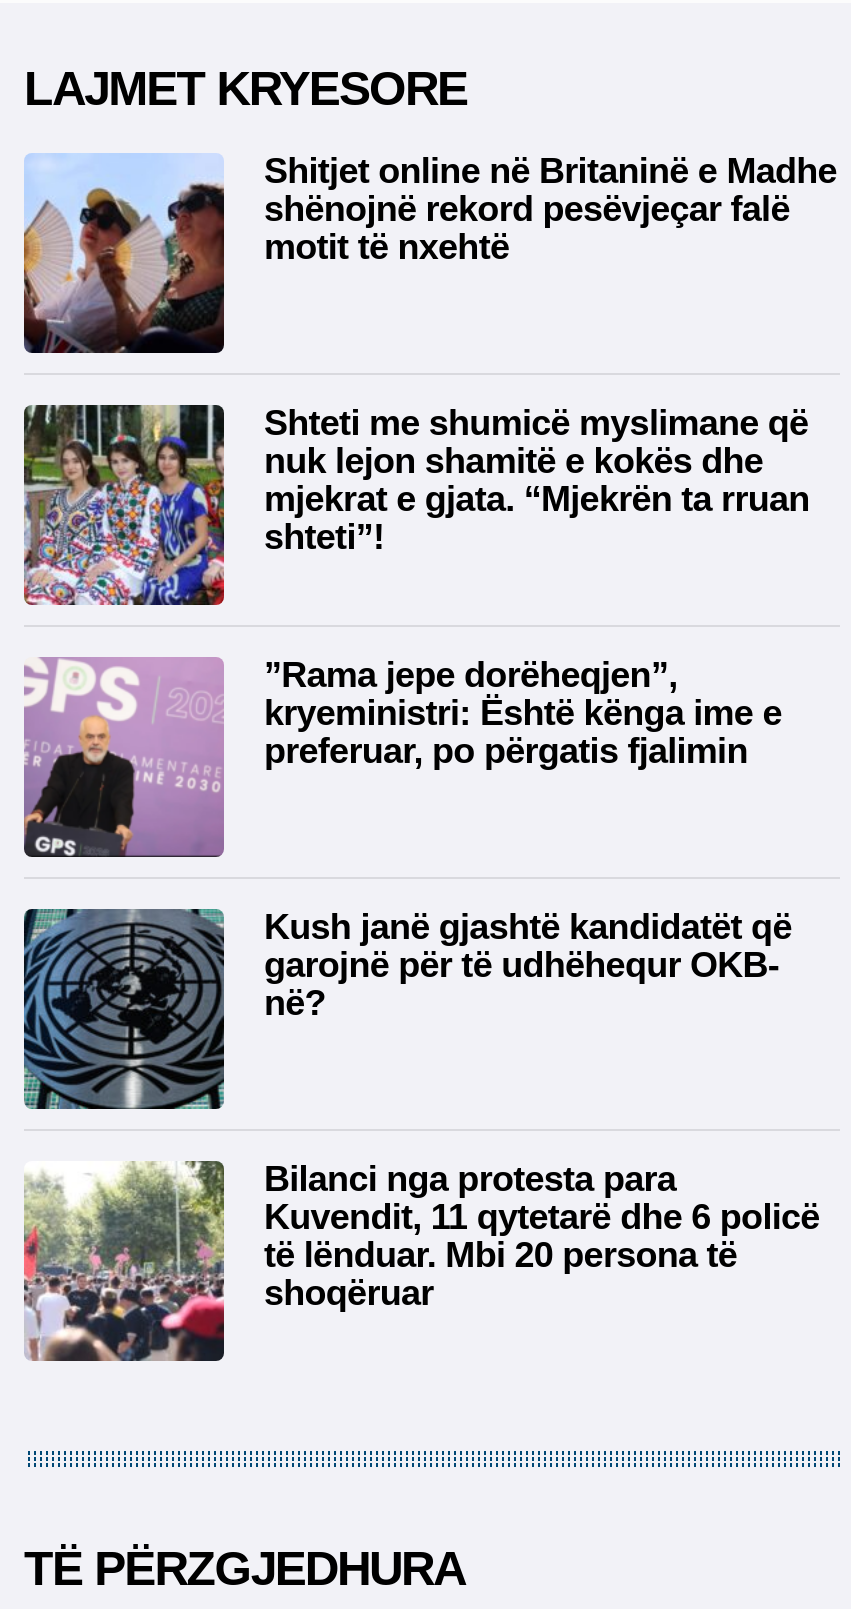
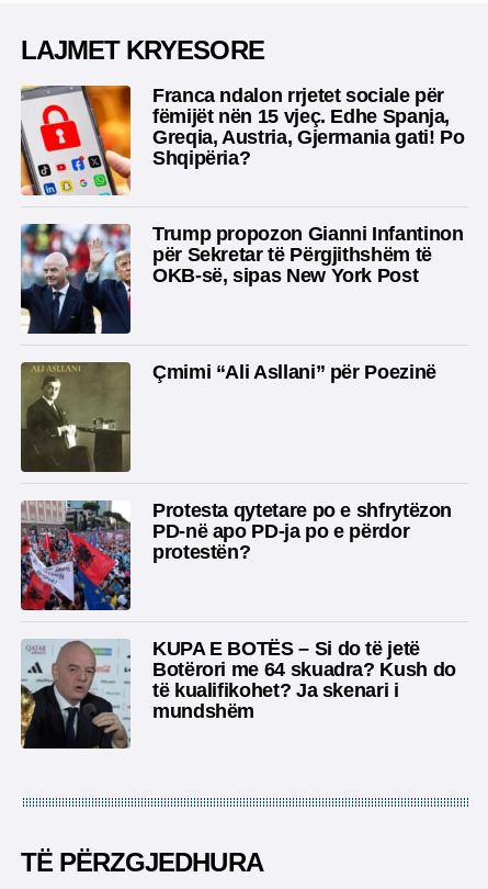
- [image]
- Shitjet online në Britaninë e Madhe
- shënojnë rekord pesëvjeçar falë
- motit të nxehtë
+ [image]
+ Franca ndalon rrjetet sociale për
+ fëmijët nën 15 vjeç. Edhe Spanja,
+ Greqia, Austria, Gjermania gati! Po
+ Shqipëria?

- [image]
- Shteti me shumicë myslimane që
- nuk lejon shamitë e kokës dhe
- mjekrat e gjata. “Mjekrën ta rruan
- shteti”!
+ [image]
+ Trump propozon Gianni Infantinon
+ për Sekretar të Përgjithshëm të
+ OKB-së, sipas New York Post

- [image]
- ”Rama jepe dorëheqjen”,
- kryeministri: Është kënga ime e
- preferuar, po përgatis fjalimin
+ [image]
+ Çmimi “Ali Asllani” për Poezinë

- [image]
- Kush janë gjashtë kandidatët që
- garojnë për të udhëhequr OKB-
- në?
+ [image]
+ Protesta qytetare po e shfrytëzon
+ PD-në apo PD-ja po e përdor
+ protestën?

- [image]
- Bilanci nga protesta para
- Kuvendit, 11 qytetarë dhe 6 policë
- të lënduar. Mbi 20 persona të
- shoqëruar
+ [image]
+ KUPA E BOTËS – Si do të jetë
+ Botërori me 64 skuadra? Kush do
+ të kualifikohet? Ja skenari i
+ mundshëm
